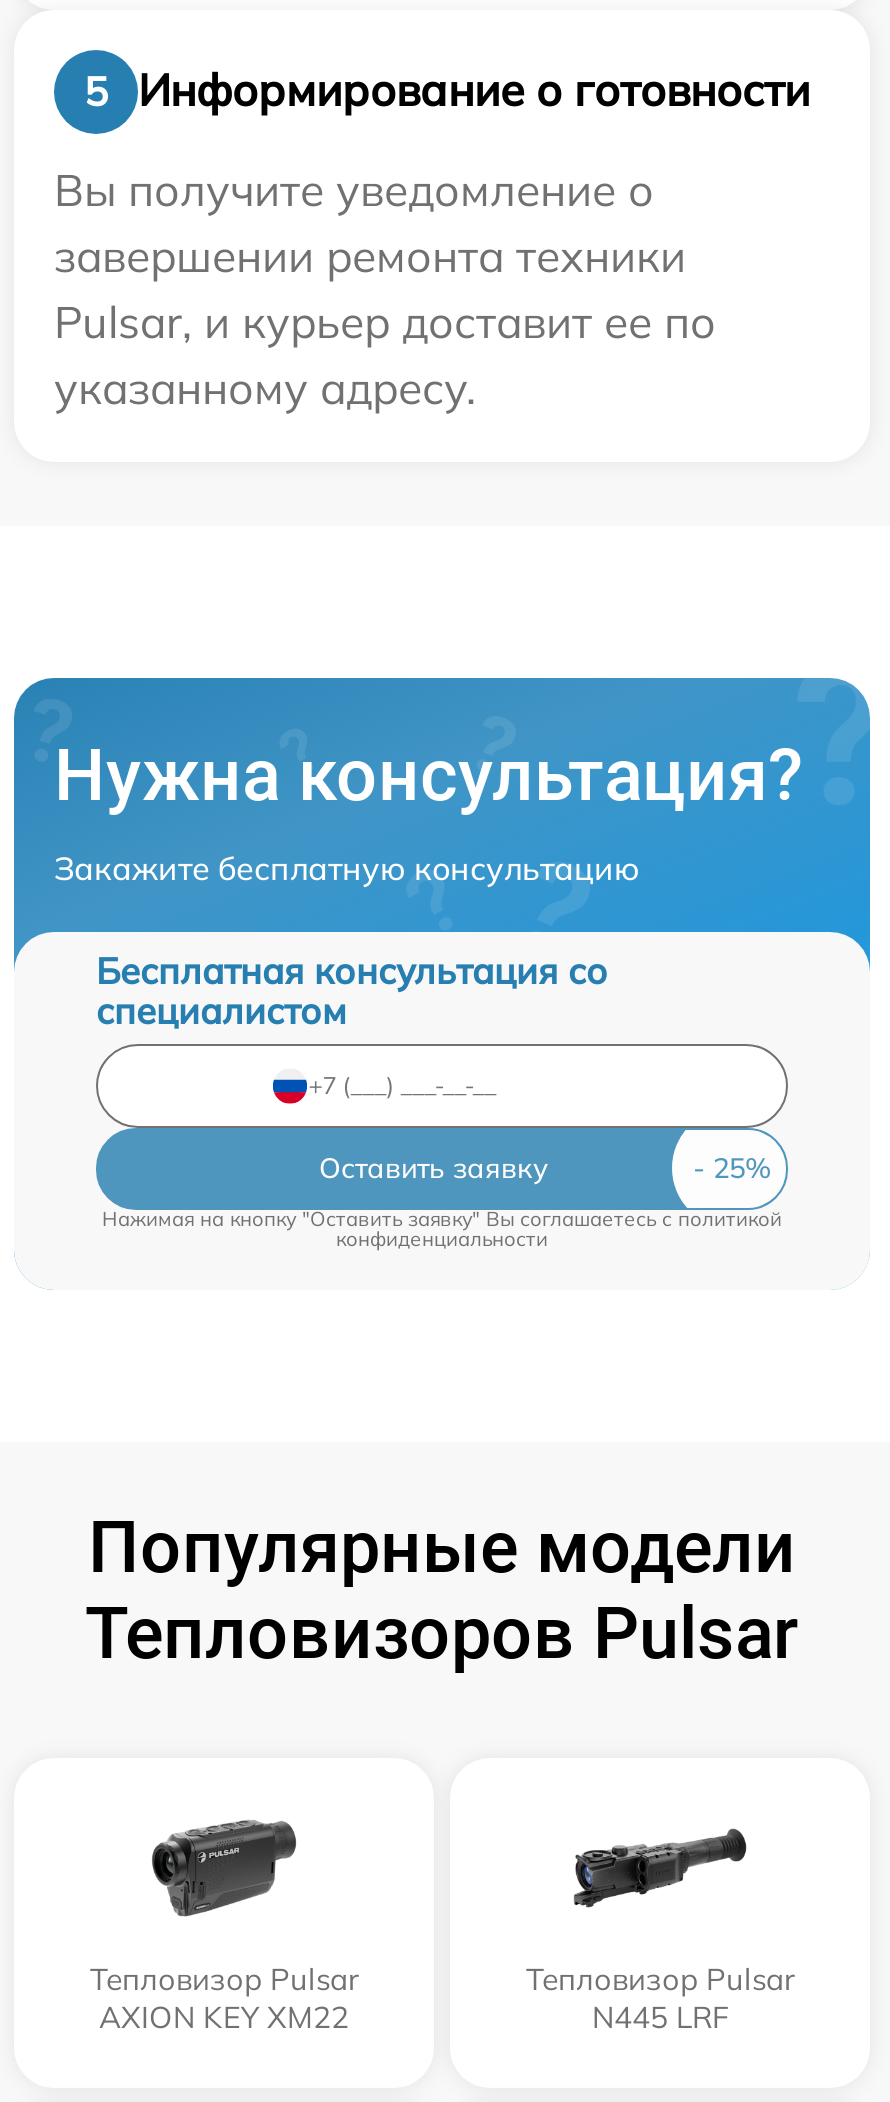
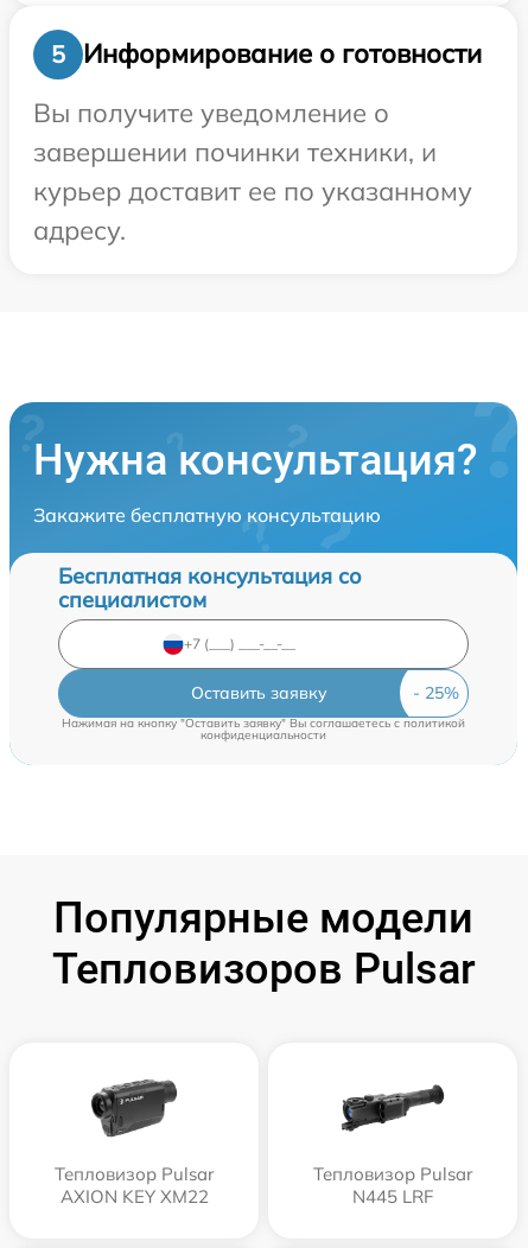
- завершении ремонта техники
- Pulsar, и курьер доставит ее по
- указанному адресу.
+ завершении починки техники, и
+ курьер доставит ее по указанному
+ адресу.
